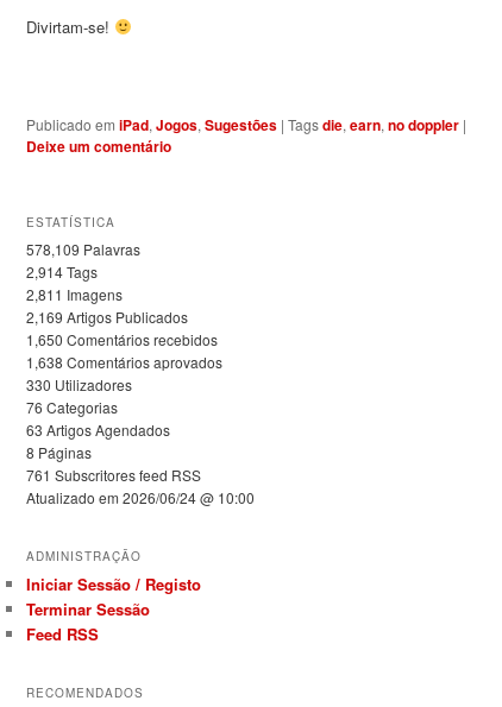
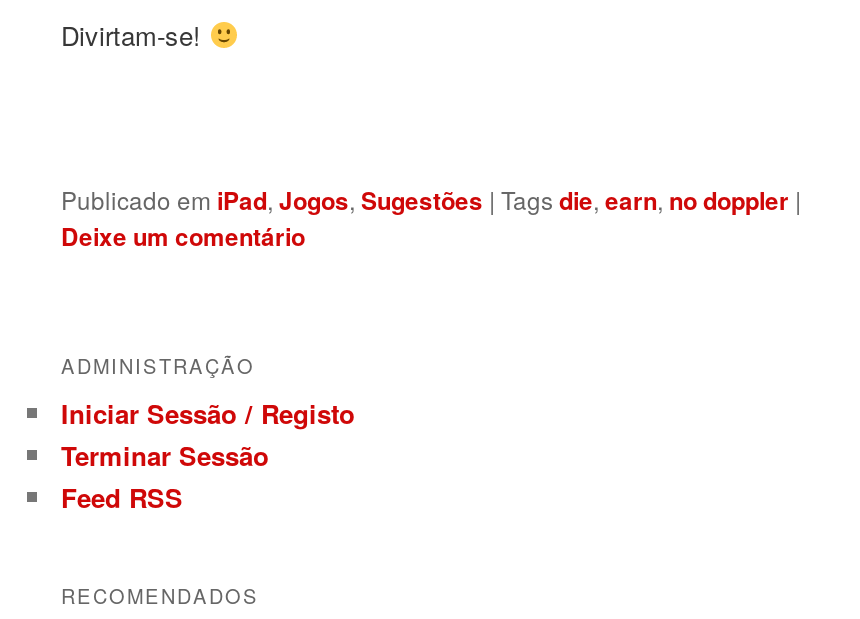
- ESTATÍSTICA
- 578,109 Palavras
- 2,914 Tags
- 2,811 Imagens
- 2,169 Artigos Publicados
- 1,650 Comentários recebidos
- 1,638 Comentários aprovados
- 330 Utilizadores
- 76 Categorias
- 63 Artigos Agendados
- 8 Páginas
- 761 Subscritores feed RSS
- Atualizado em 2026/06/24 @ 10:00
